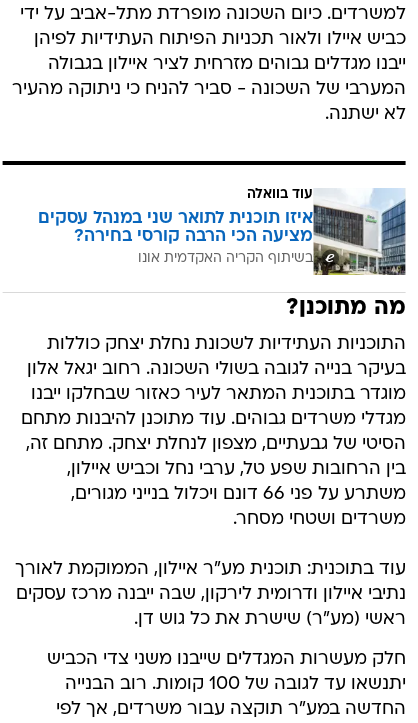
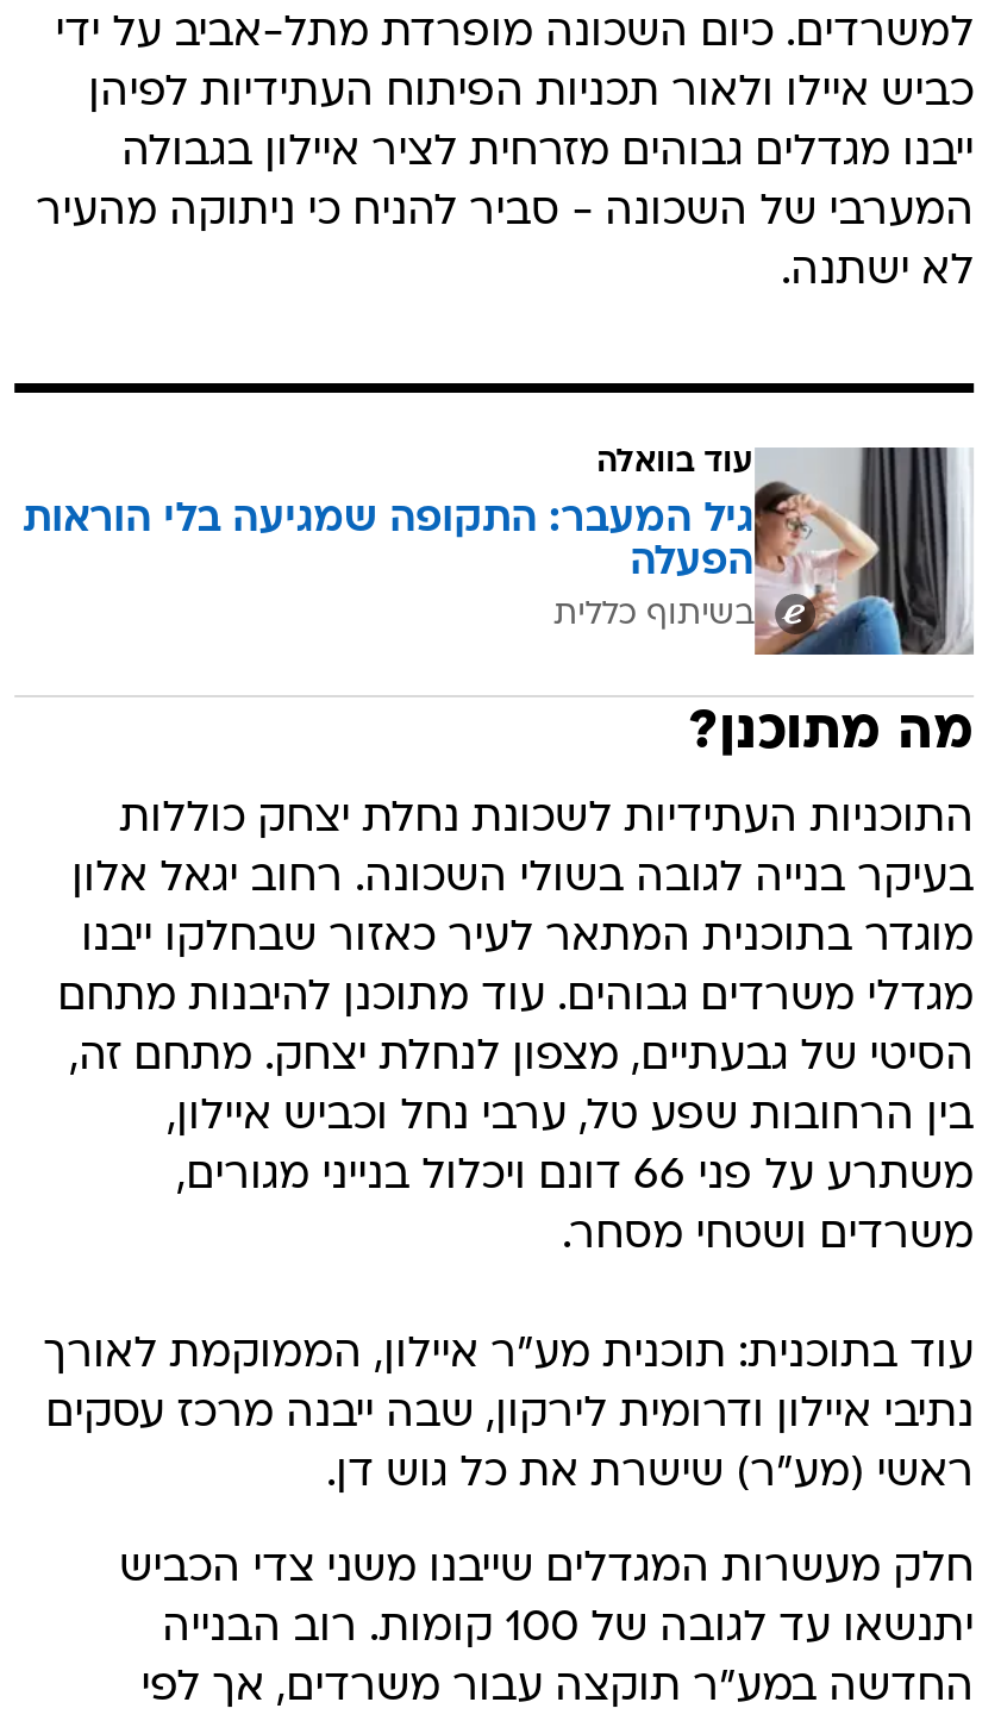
- [image]
- איזו תוכנית לתואר שני במנהל עסקים
- מציעה הכי הרבה קורסי בחירה?
- בשיתוף הקריה האקדמית אונו
+ [image]
+ גיל המעבר: התקופה שמגיעה בלי הוראות
+ הפעלה
+ בשיתוף כללית
